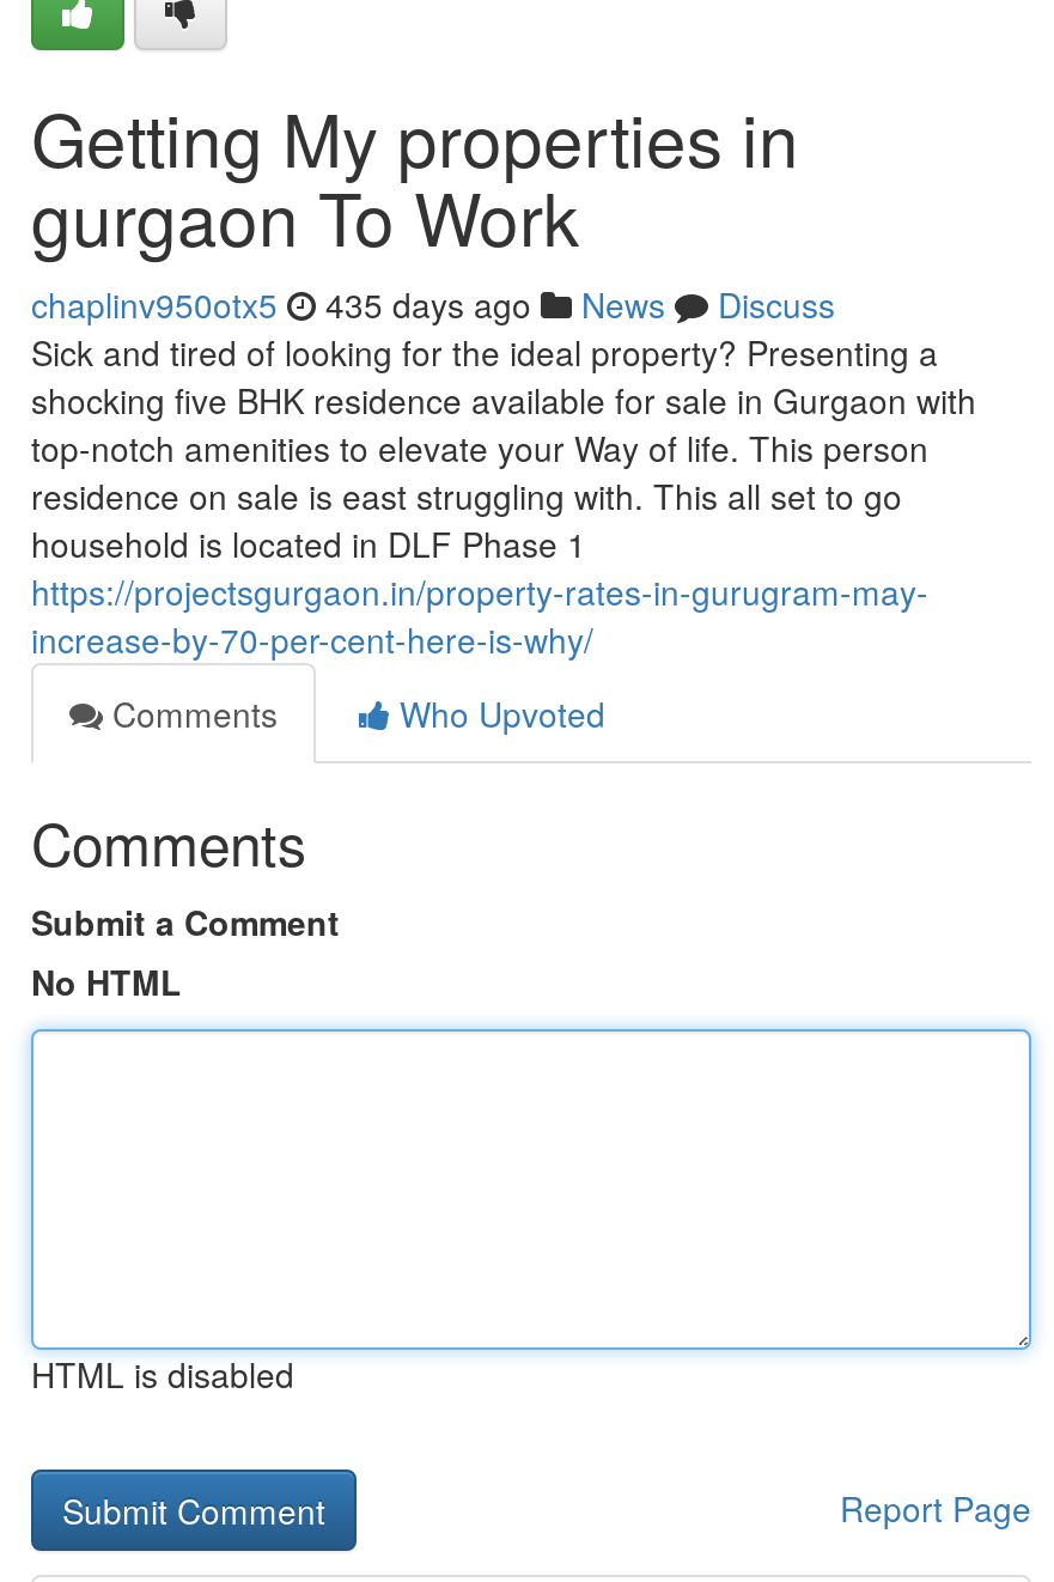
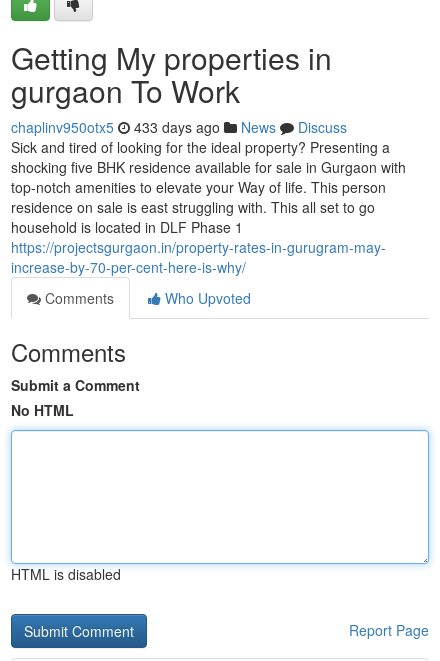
- chaplinv950otx5 435 days ago News Discuss
+ chaplinv950otx5 433 days ago News Discuss
